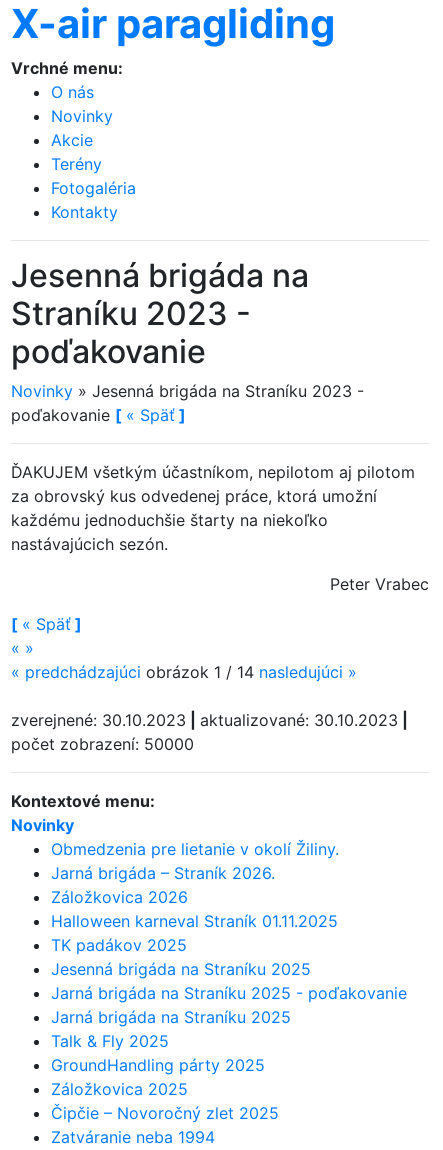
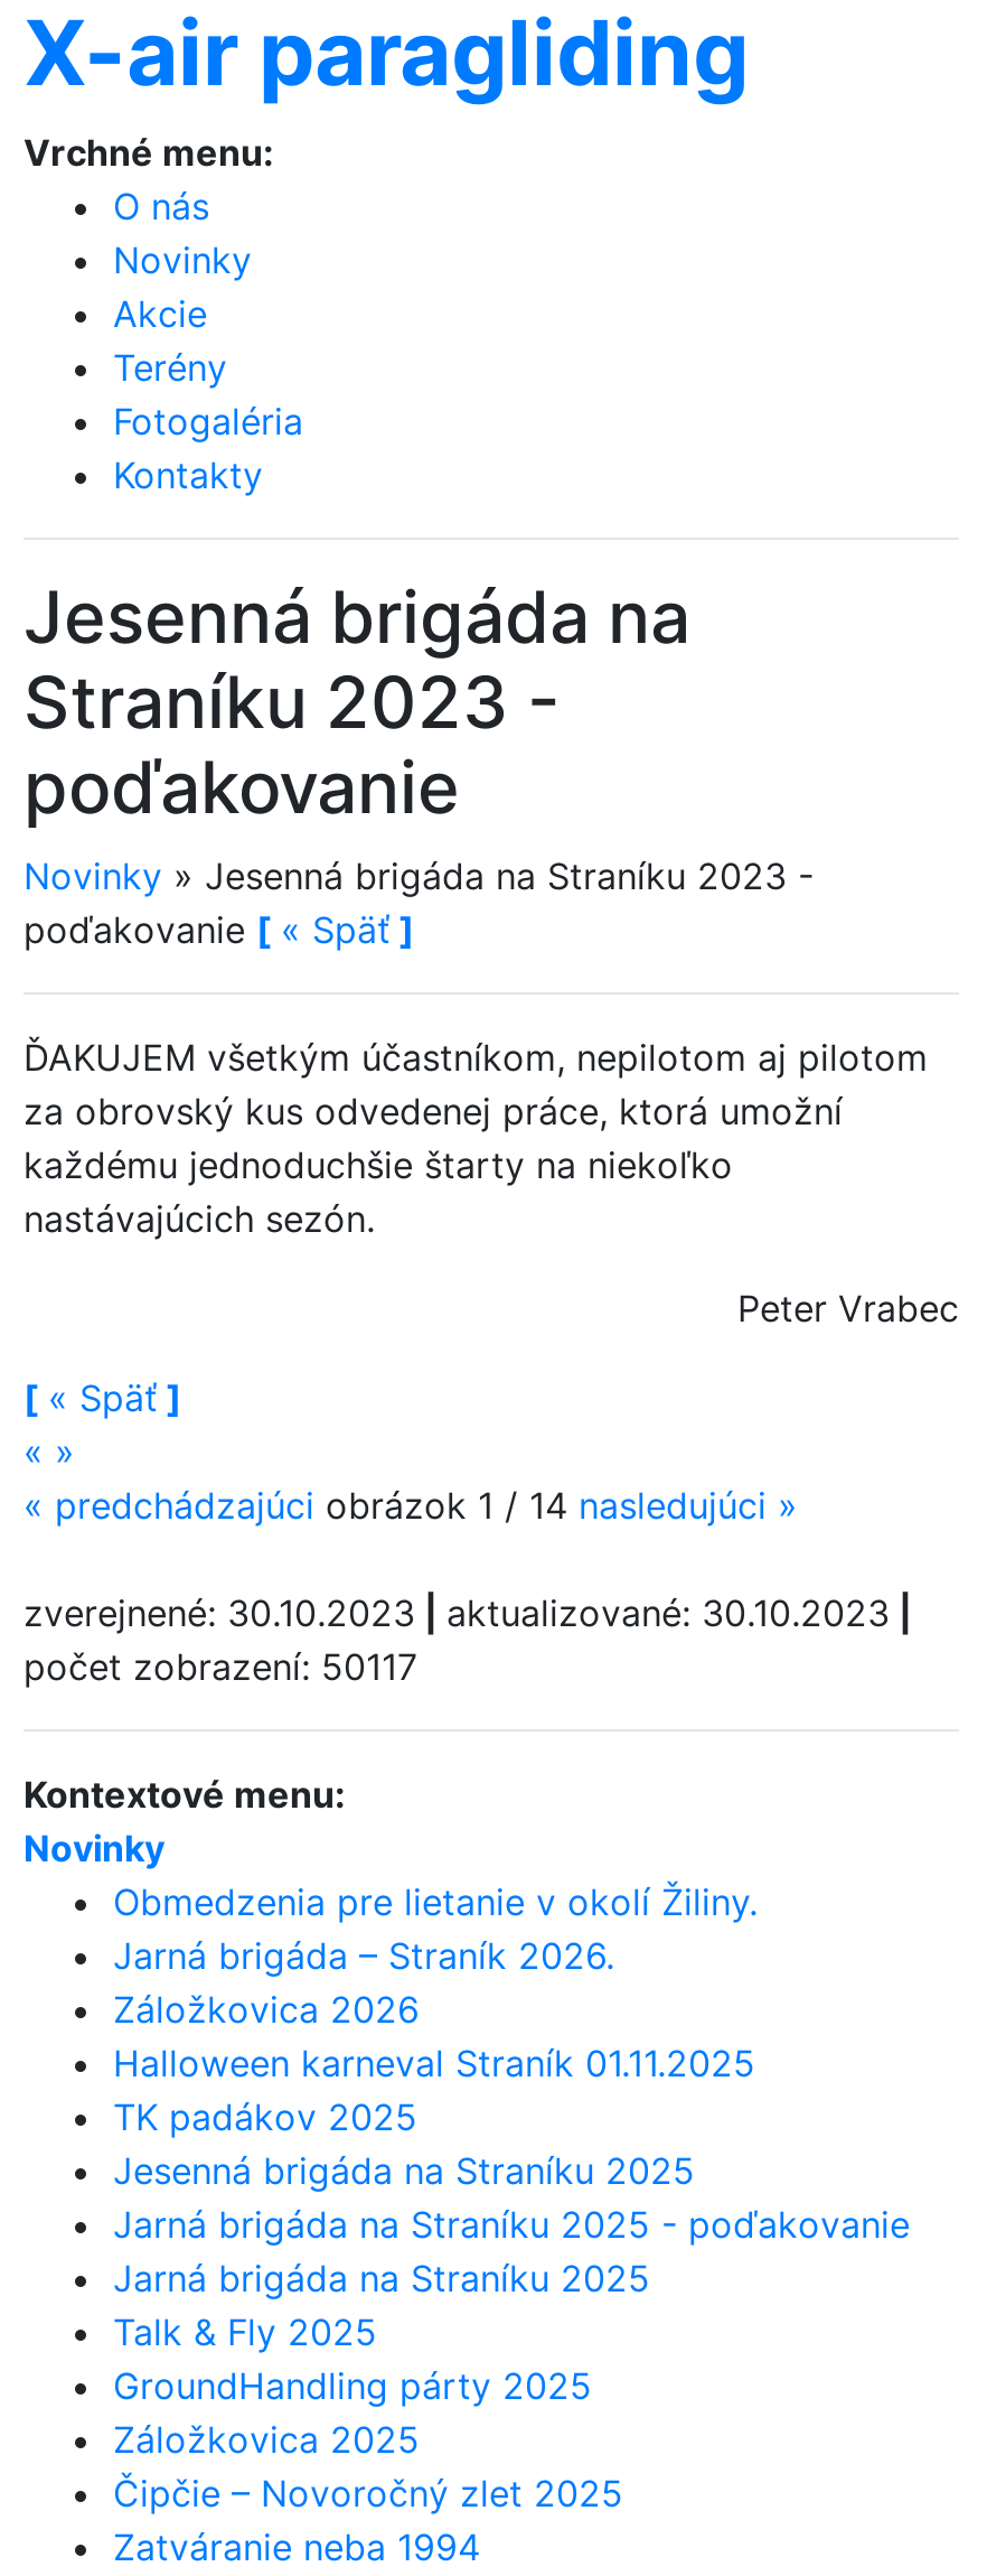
- počet zobrazení: 50000
+ počet zobrazení: 50117
